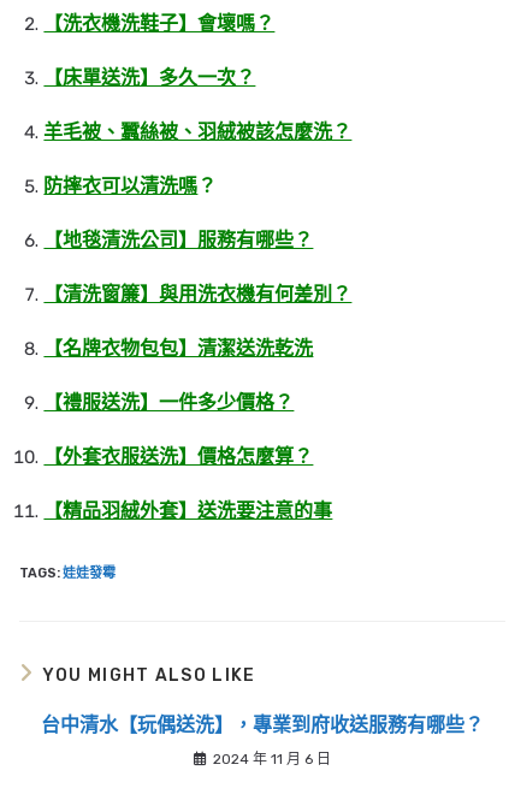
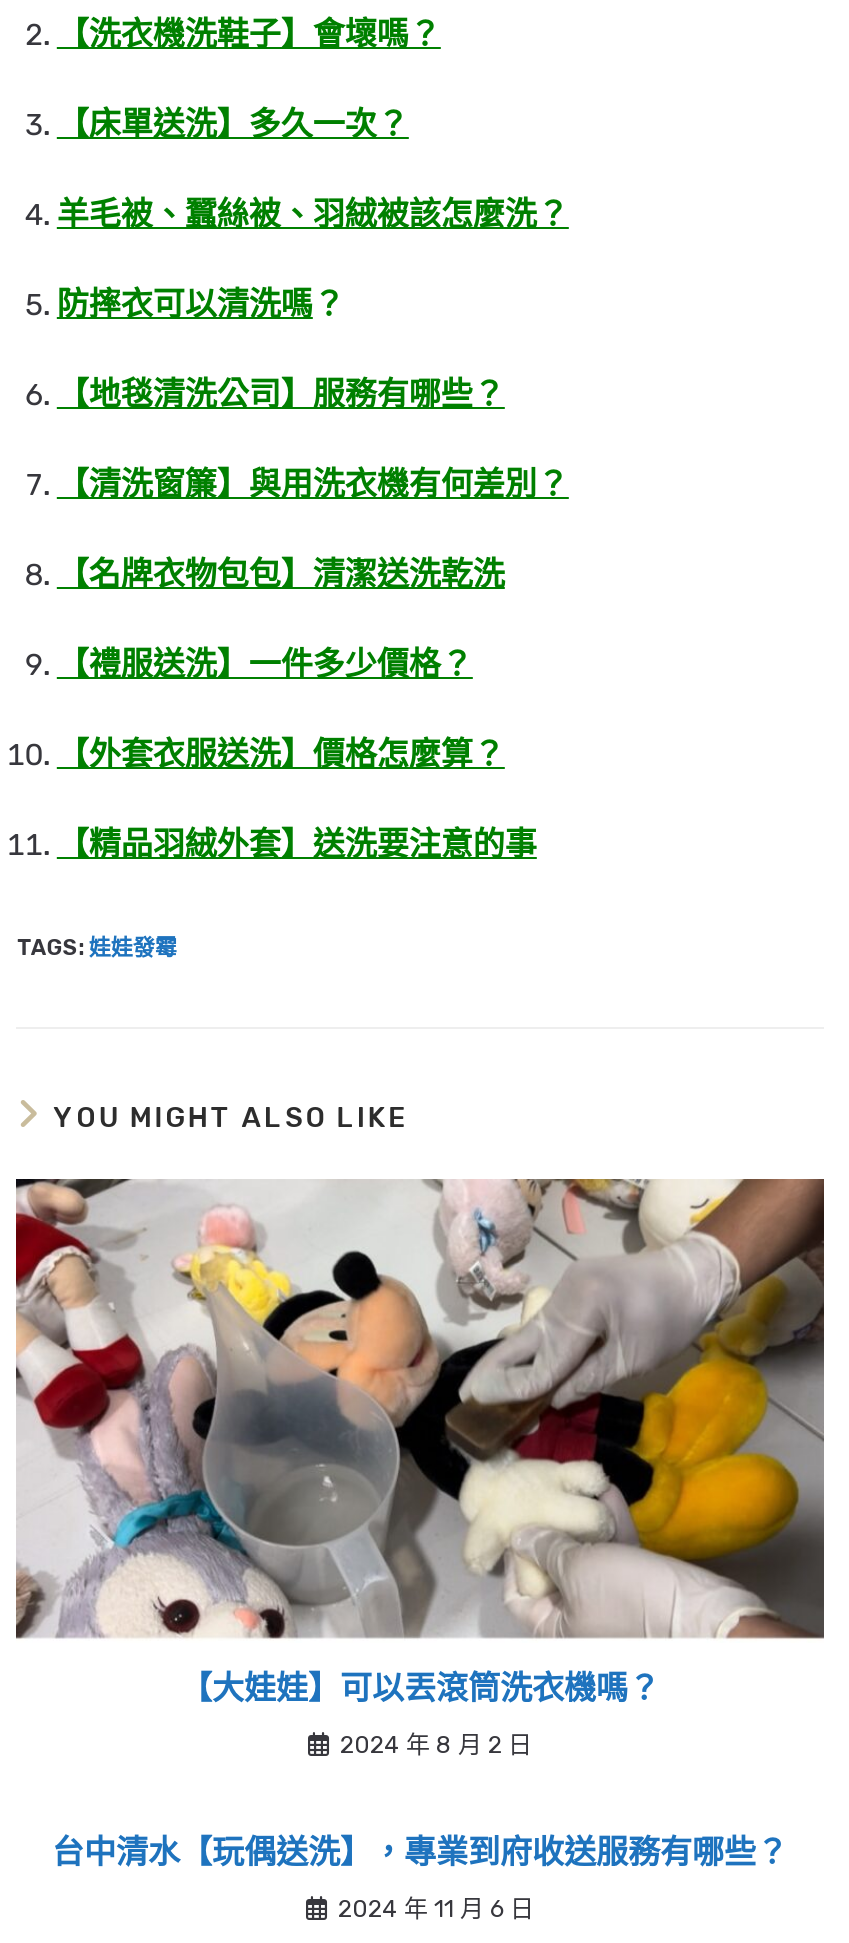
+ [image]
+ 【大娃娃】可以丟滾筒洗衣機嗎？
+ 2024 年 8 月 2 日
